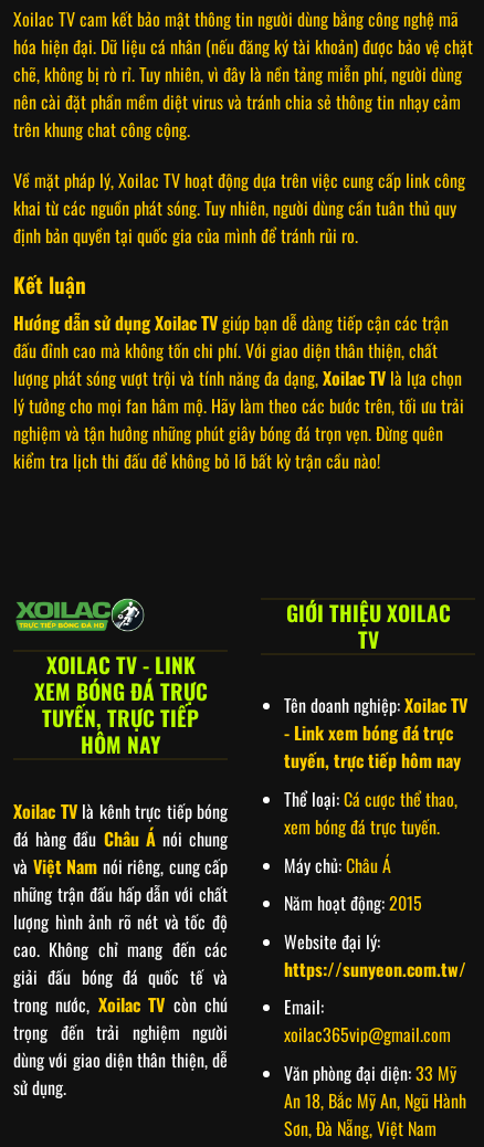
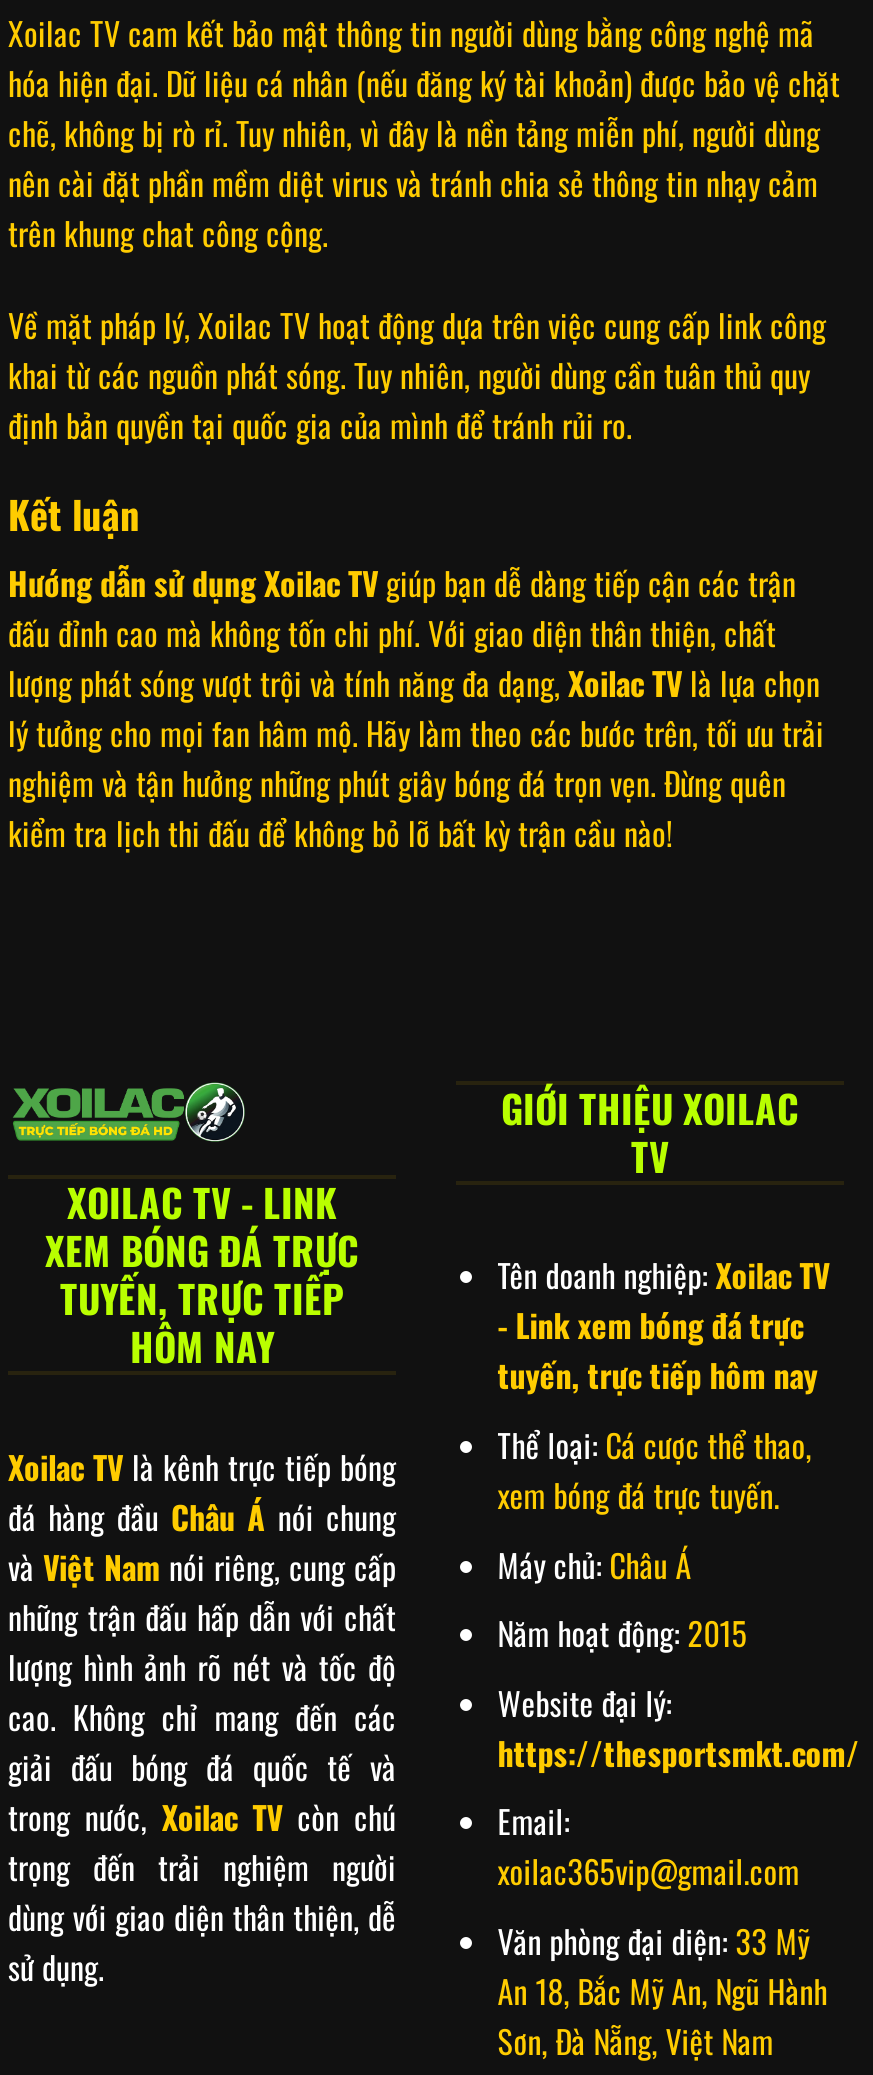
- https://sunyeon.com.tw/
+ https://thesportsmkt.com/
